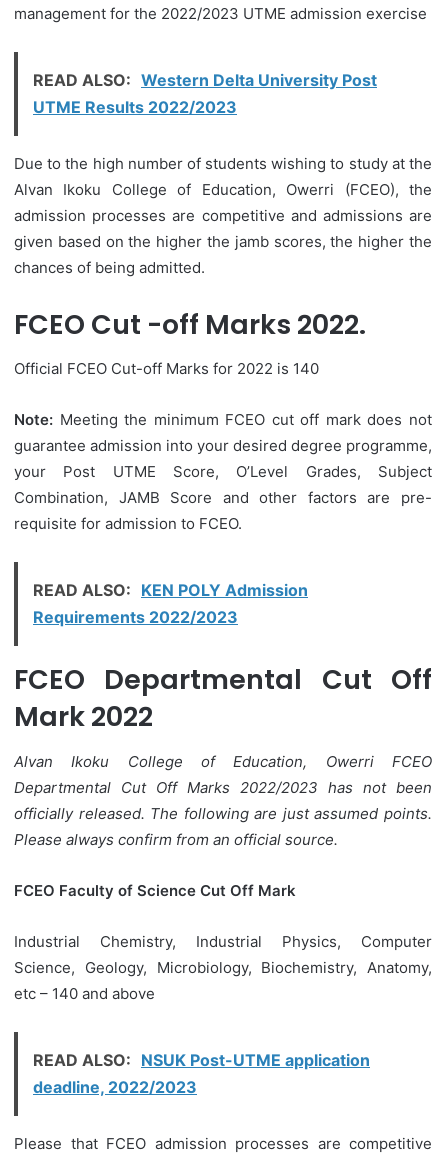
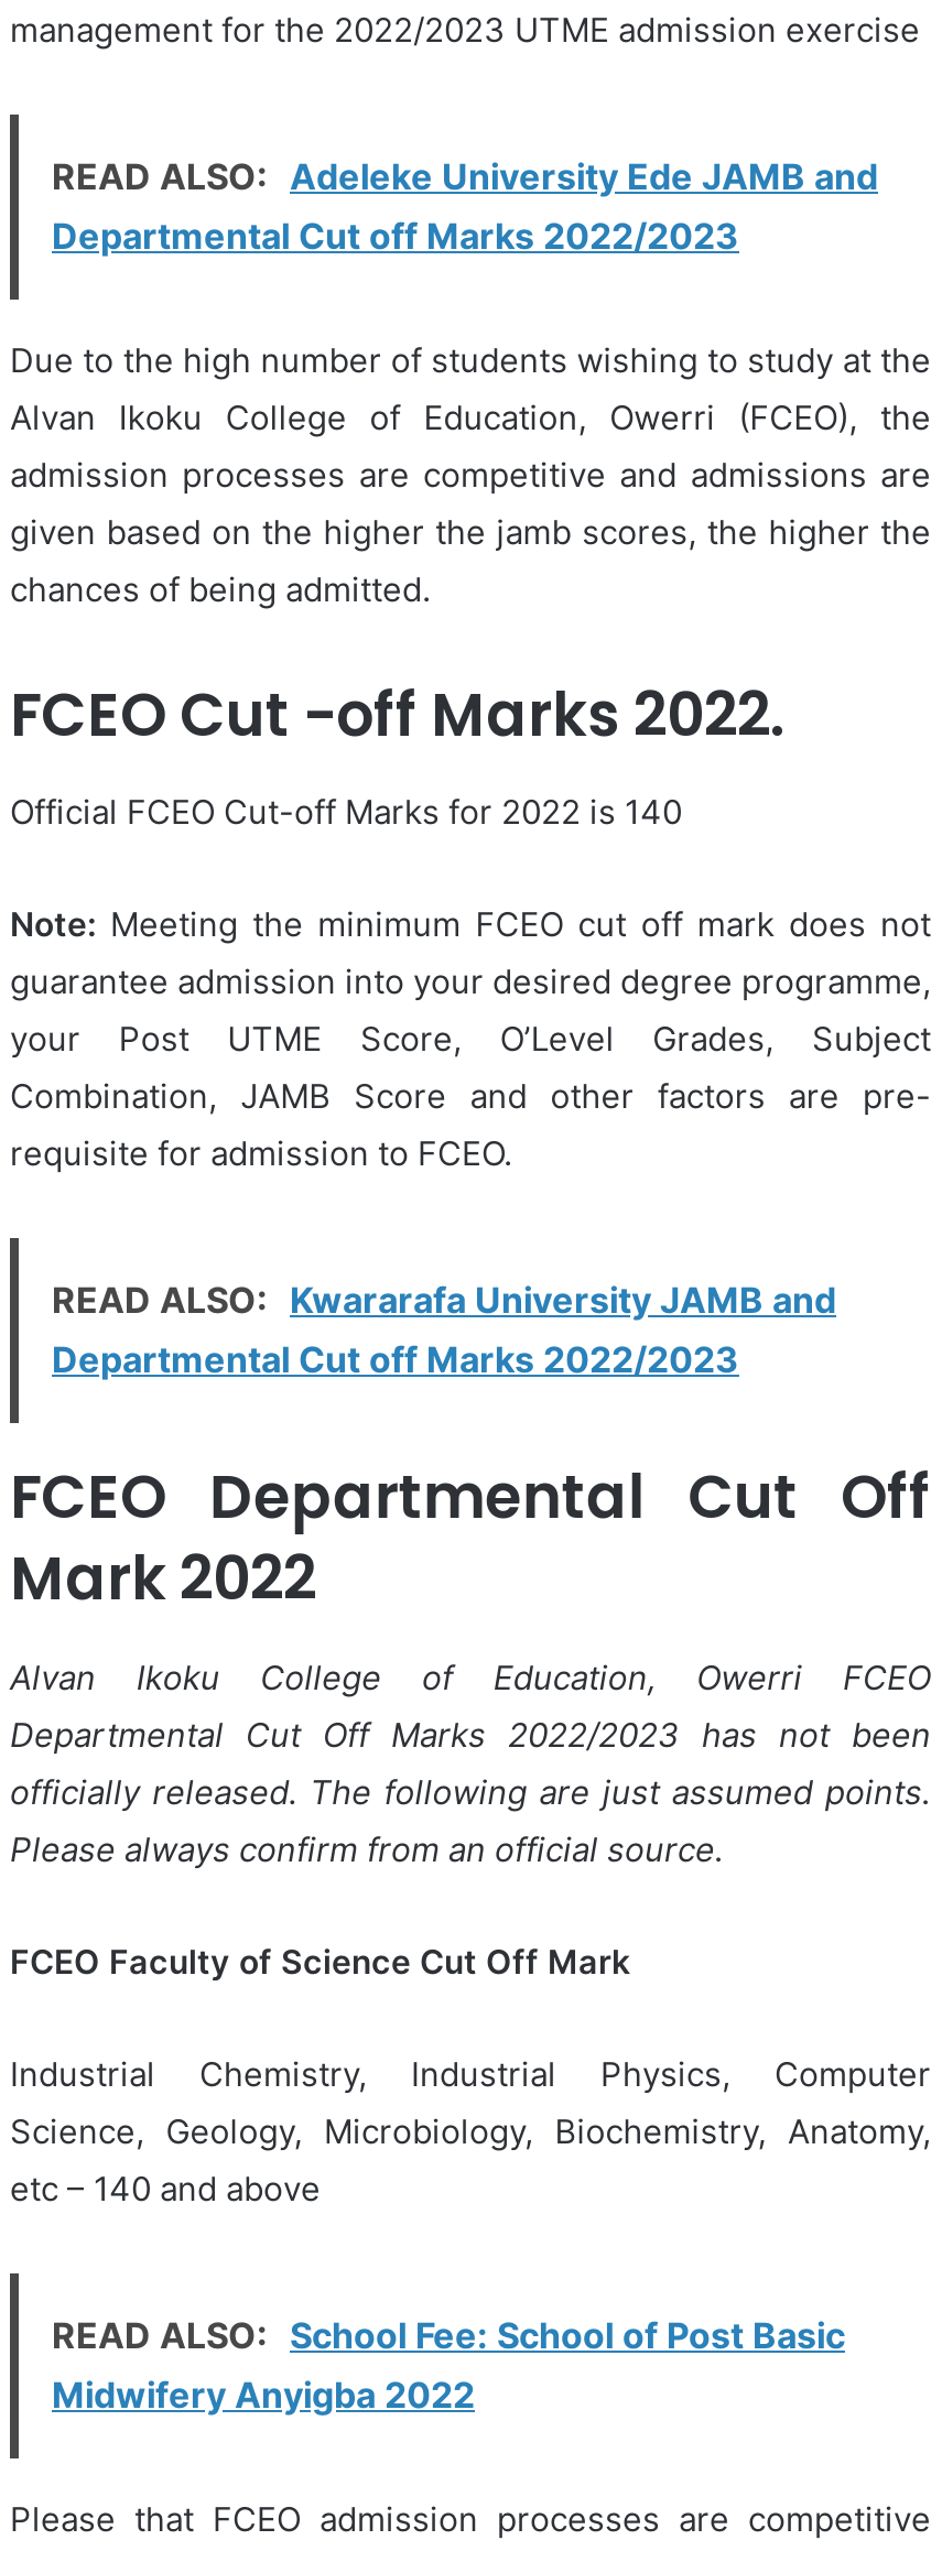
- READ ALSO: Western Delta University Post
- UTME Results 2022/2023
+ READ ALSO: Adeleke University Ede JAMB and
+ Departmental Cut off Marks 2022/2023

- READ ALSO: KEN POLY Admission
- Requirements 2022/2023
+ READ ALSO: Kwararafa University JAMB and
+ Departmental Cut off Marks 2022/2023

- READ ALSO: NSUK Post-UTME application
- deadline, 2022/2023
+ READ ALSO: School Fee: School of Post Basic
+ Midwifery Anyigba 2022
